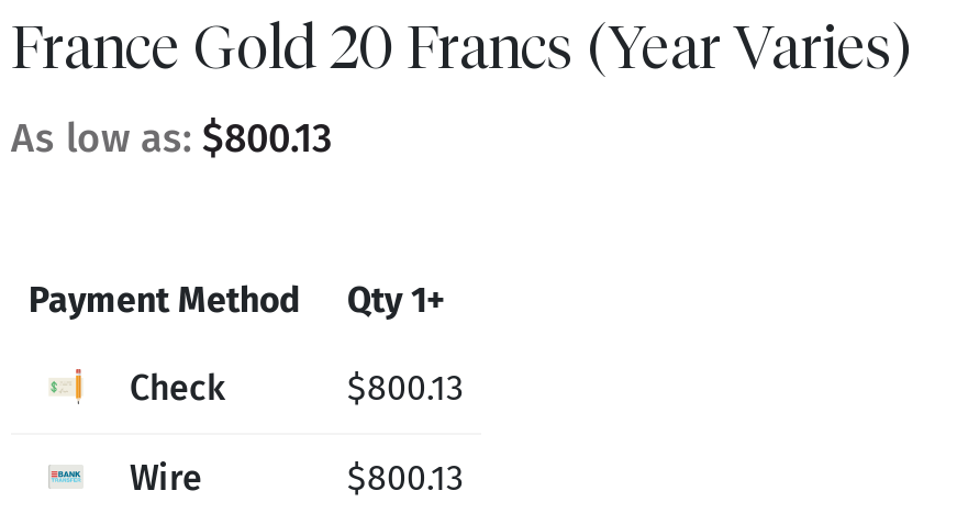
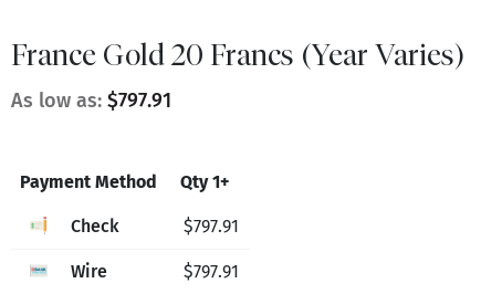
- As low as: $800.13
+ As low as: $797.91

- $800.13
+ $797.91

- $800.13
+ $797.91
